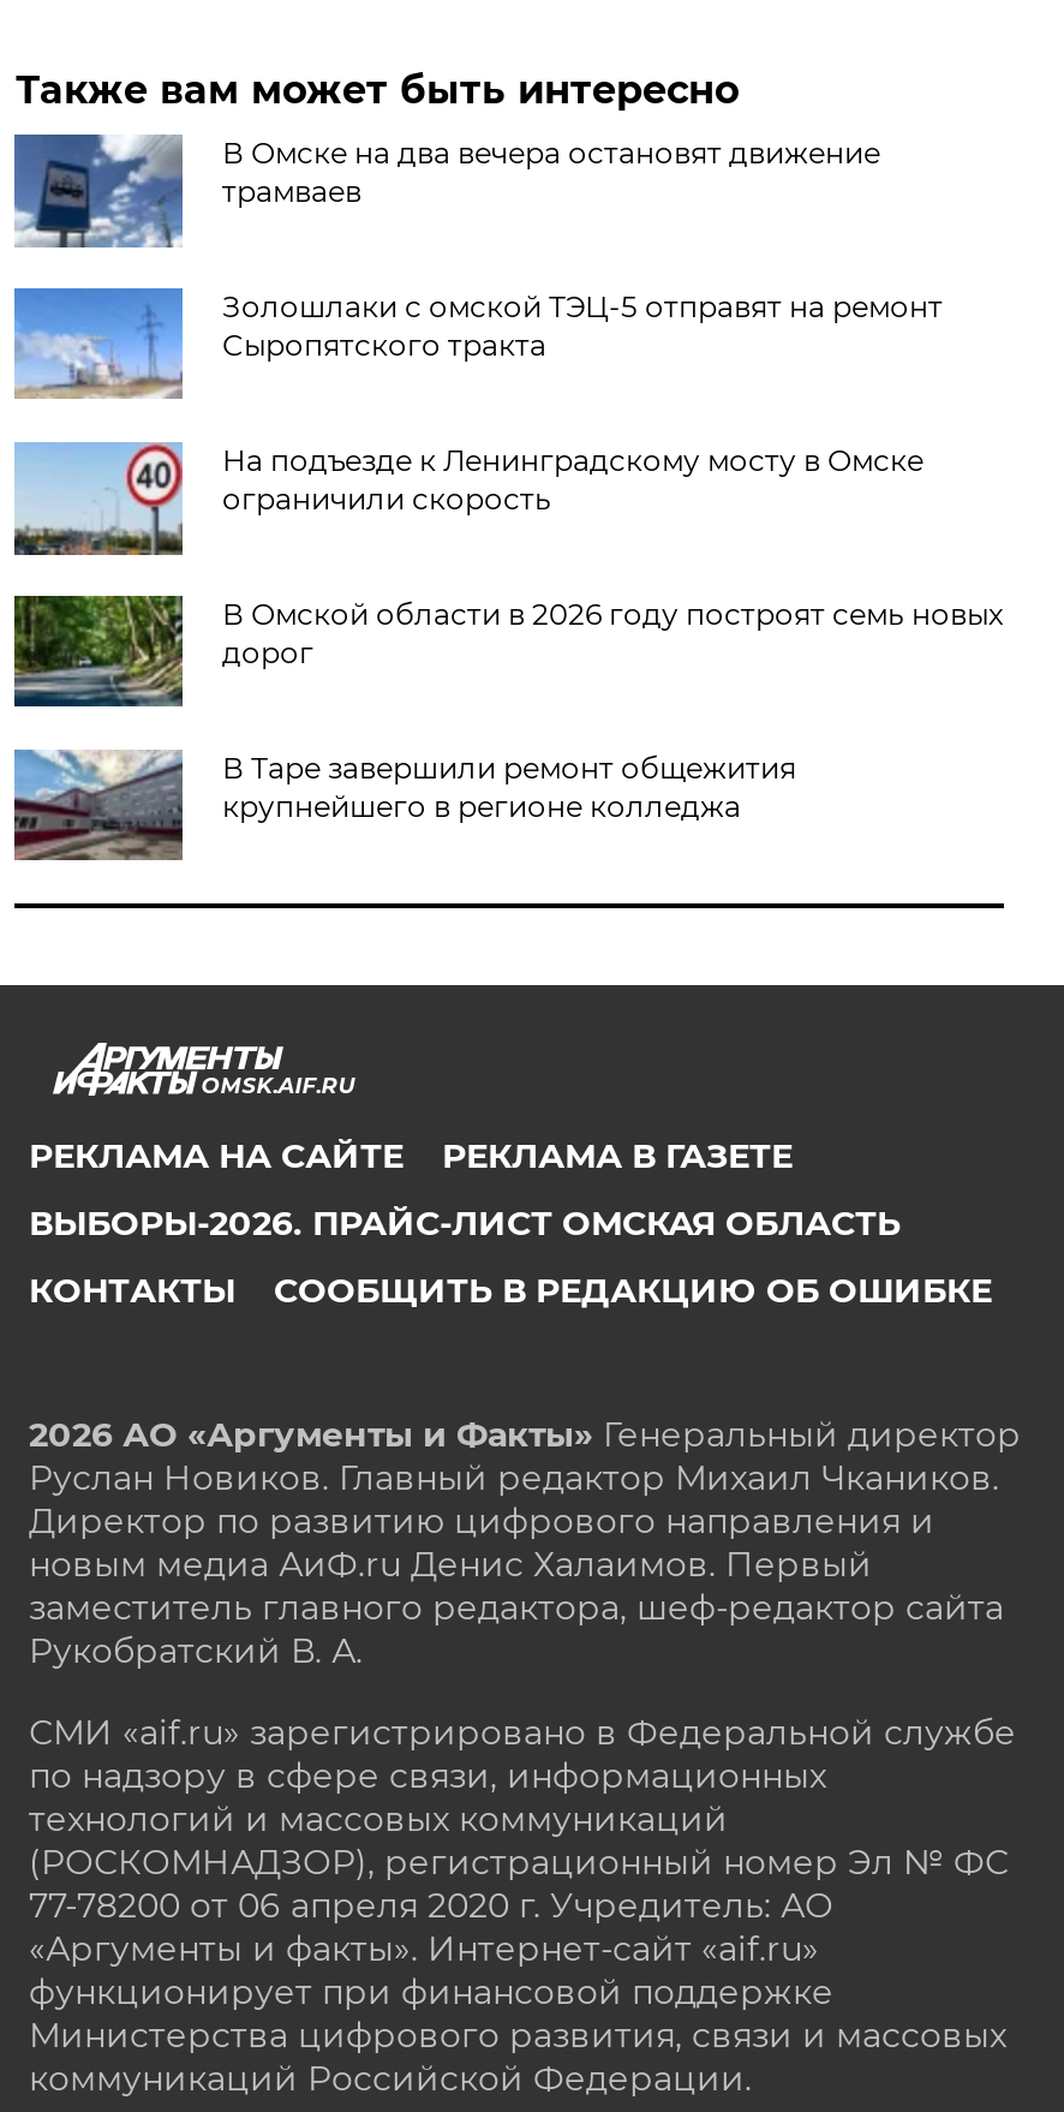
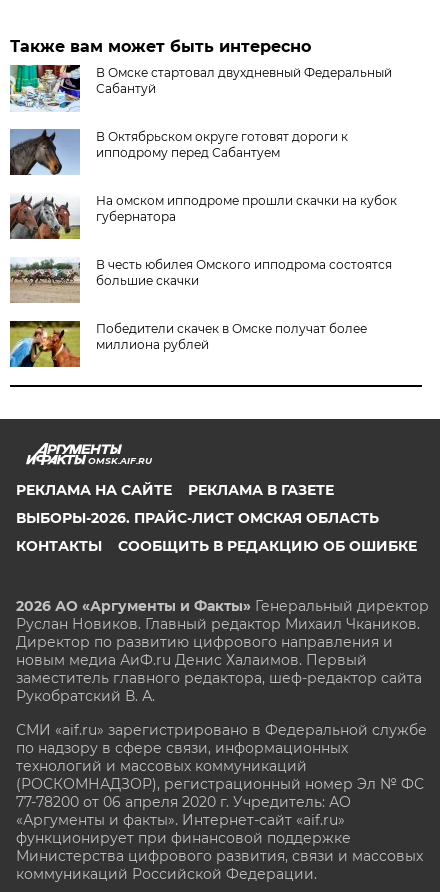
- [image]
- В Омске на два вечера остановят движение
- трамваев
+ [image]
+ В Омске стартовал двухдневный Федеральный
+ Сабантуй

- [image]
- Золошлаки с омской ТЭЦ-5 отправят на ремонт
- Сыропятского тракта
+ [image]
+ В Октябрьском округе готовят дороги к
+ ипподрому перед Сабантуем

- [image]
- На подъезде к Ленинградскому мосту в Омске
- ограничили скорость
+ [image]
+ На омском ипподроме прошли скачки на кубок
+ губернатора

- [image]
- В Омской области в 2026 году построят семь новых
- дорог
+ [image]
+ В честь юбилея Омского ипподрома состоятся
+ большие скачки

- [image]
- В Таре завершили ремонт общежития
- крупнейшего в регионе колледжа
+ [image]
+ Победители скачек в Омске получат более
+ миллиона рублей
